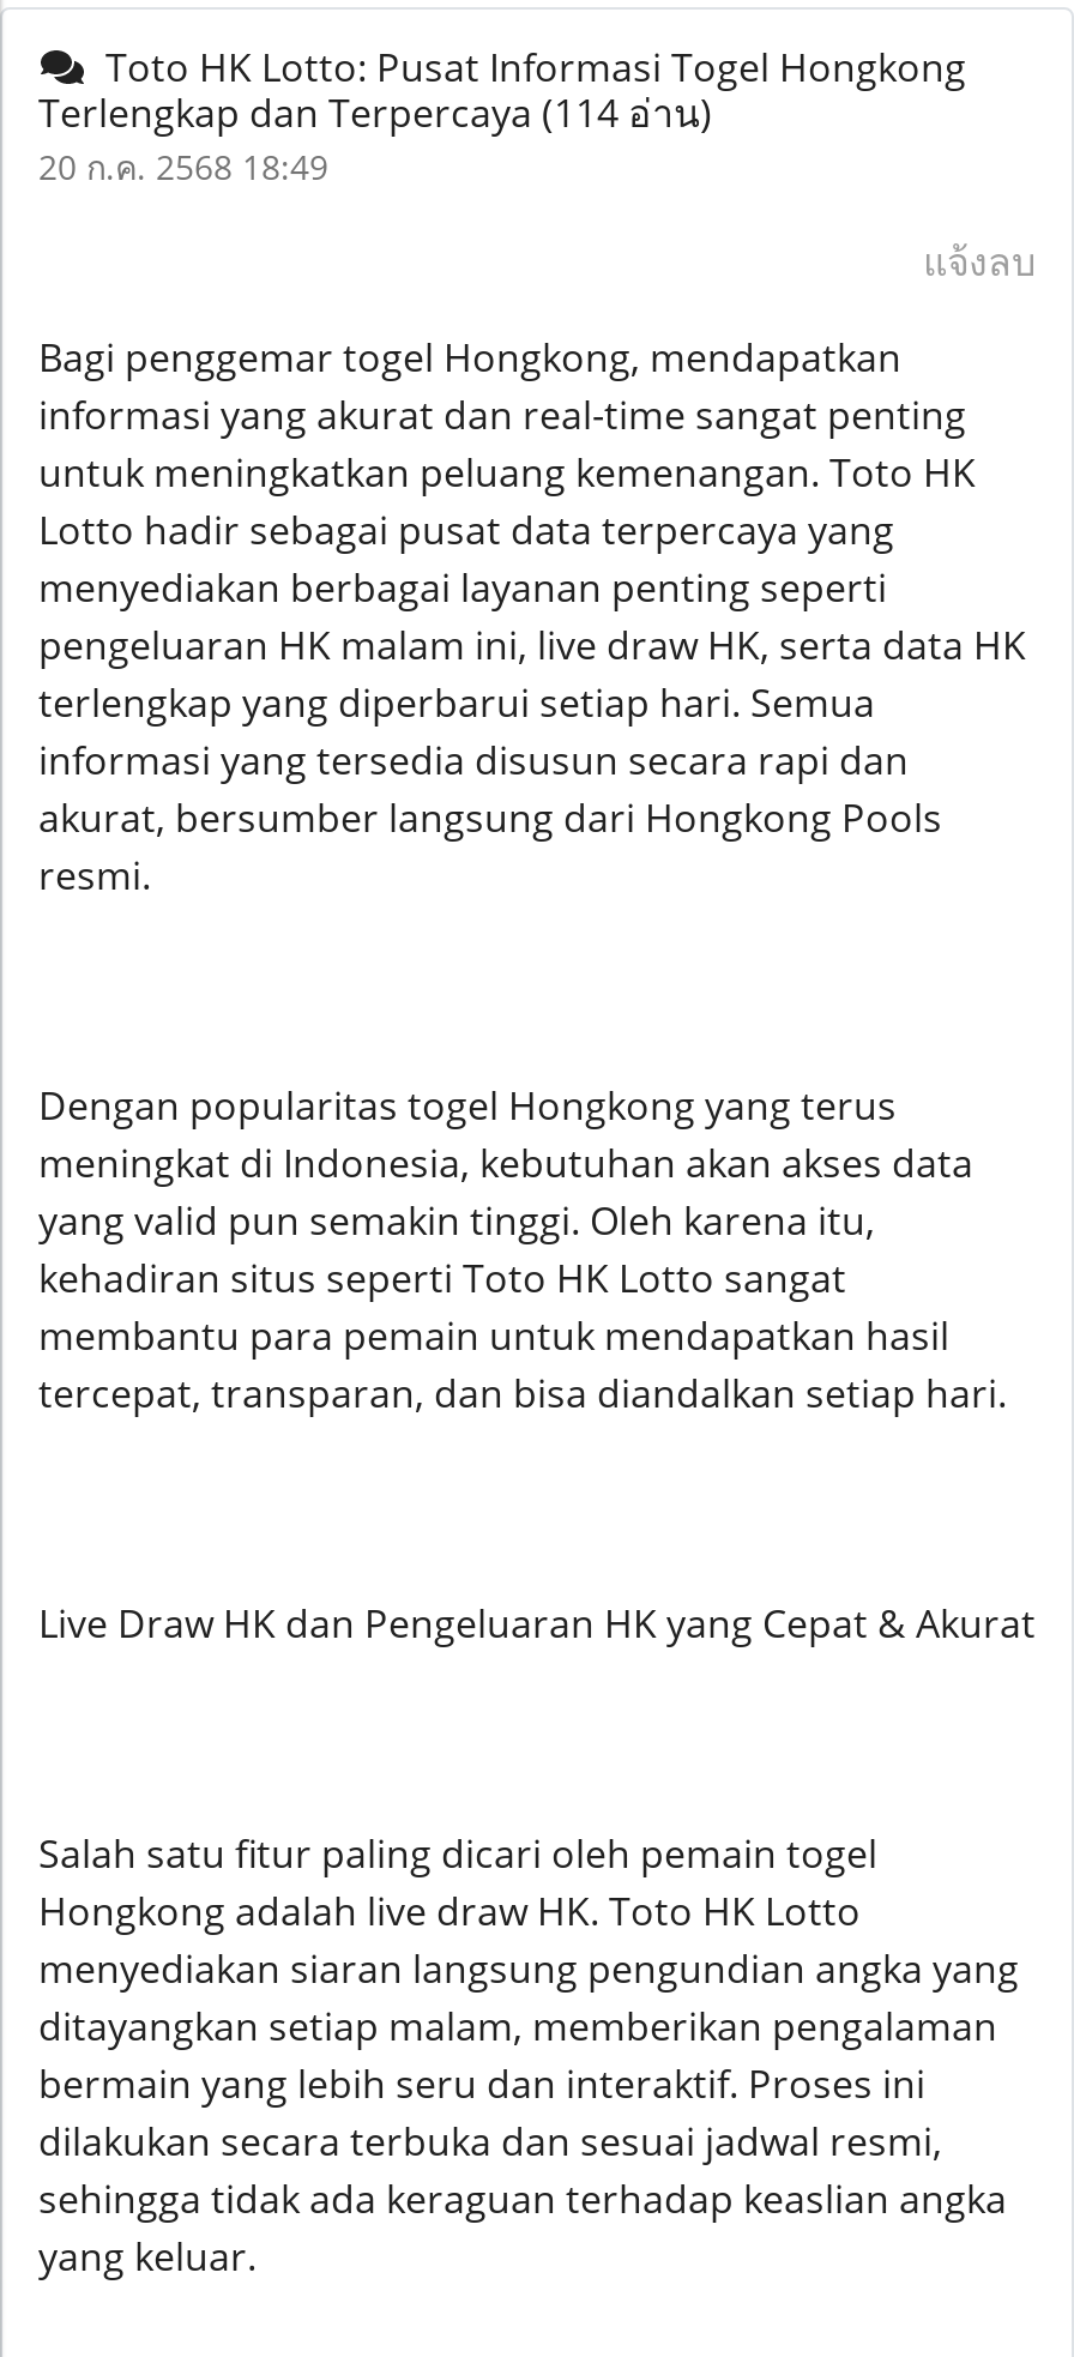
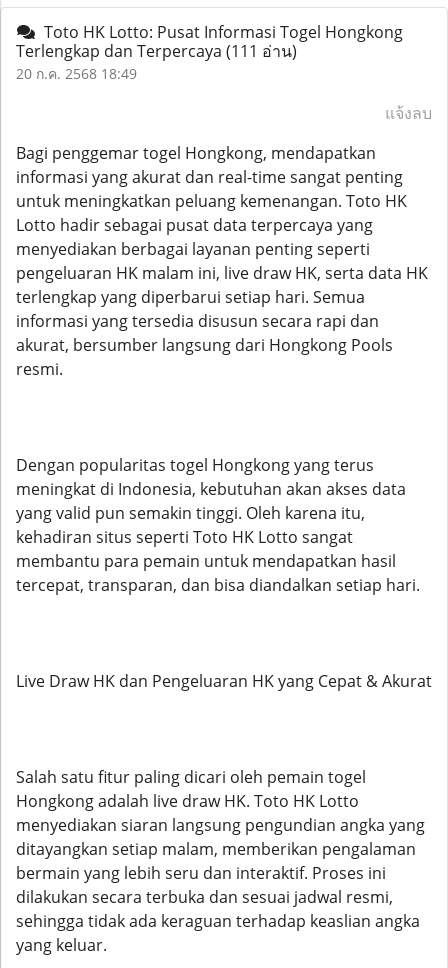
- Terlengkap dan Terpercaya (114 อ่าน)
+ Terlengkap dan Terpercaya (111 อ่าน)
